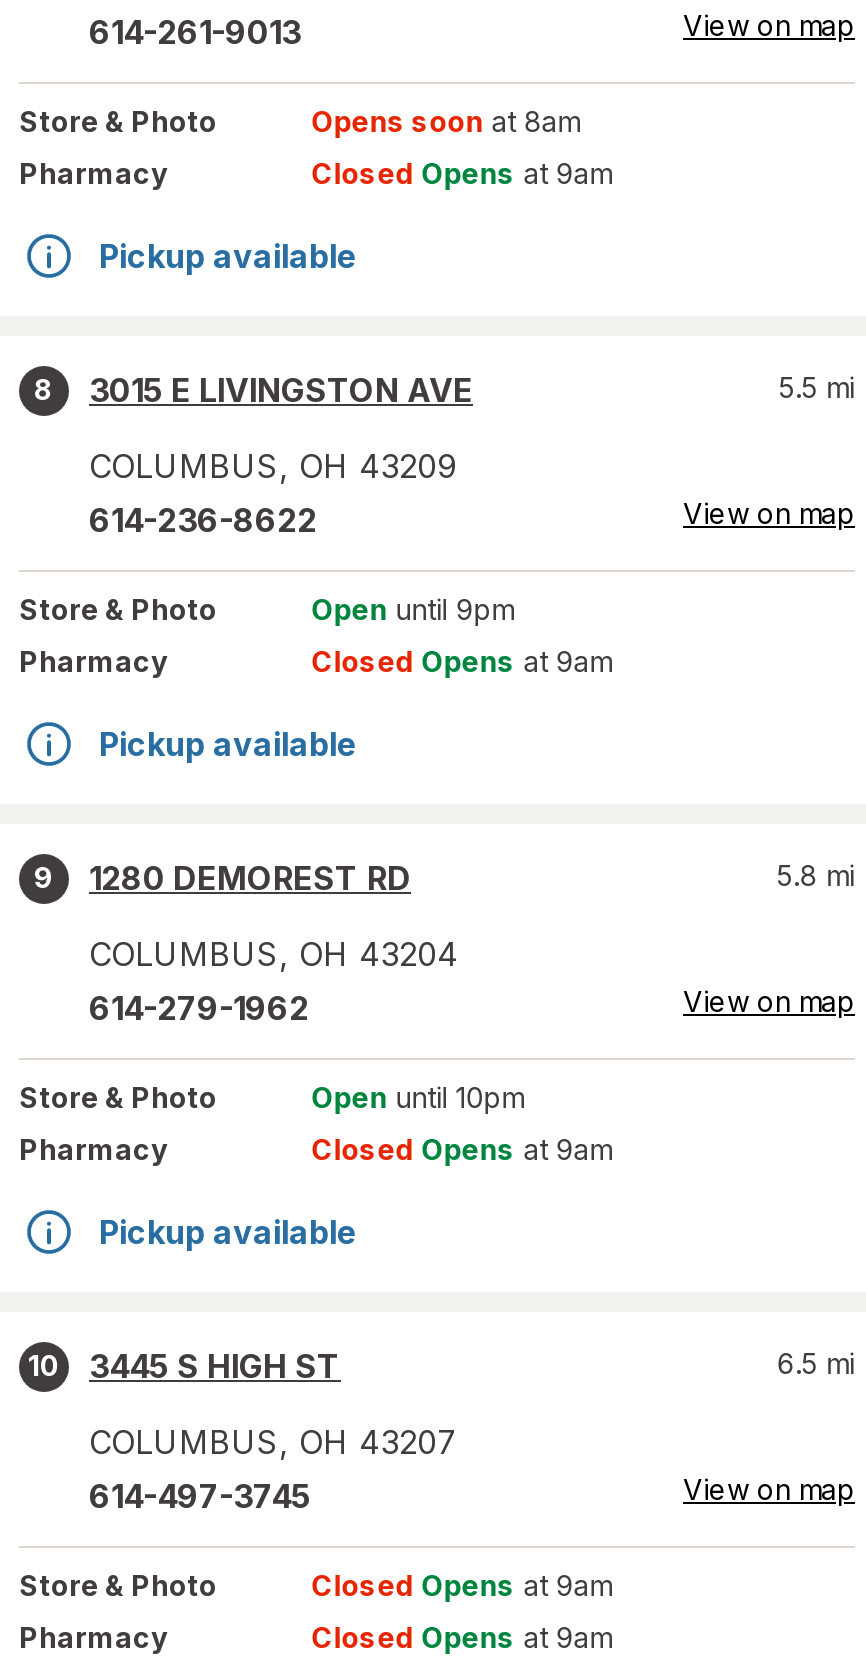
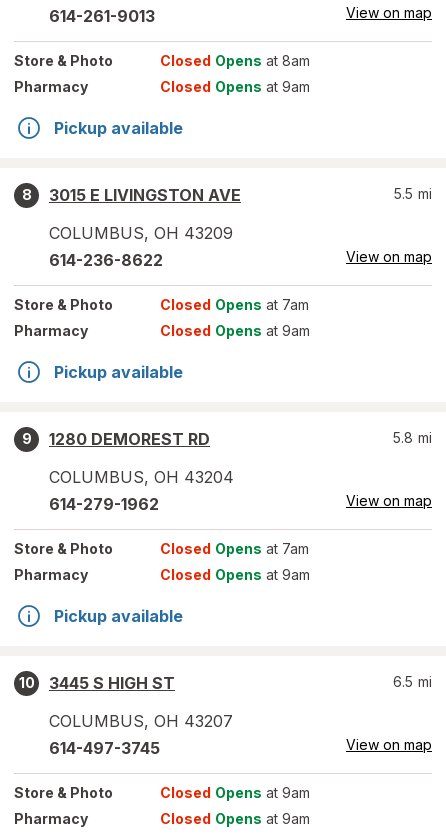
- Opens soon at 8am
+ Closed Opens at 8am

- Open until 9pm
+ Closed Opens at 7am

- Open until 10pm
+ Closed Opens at 7am
